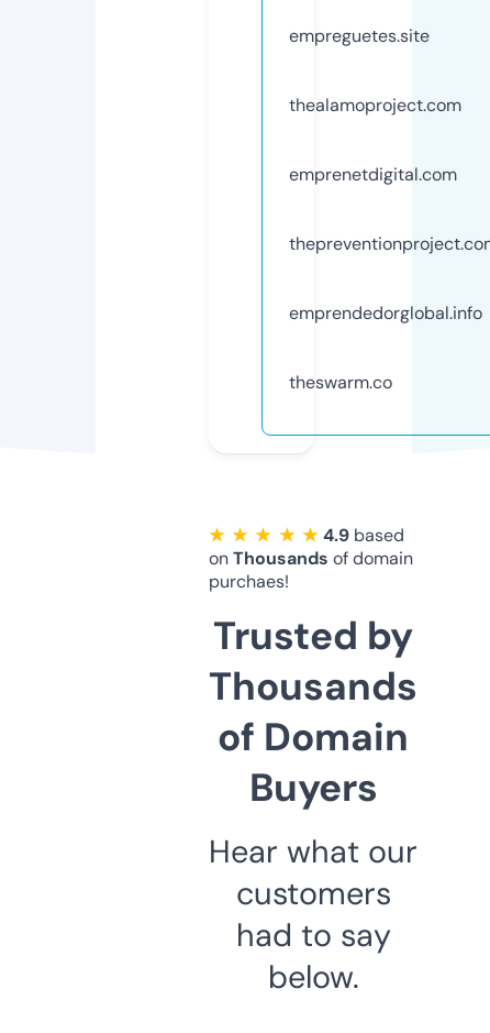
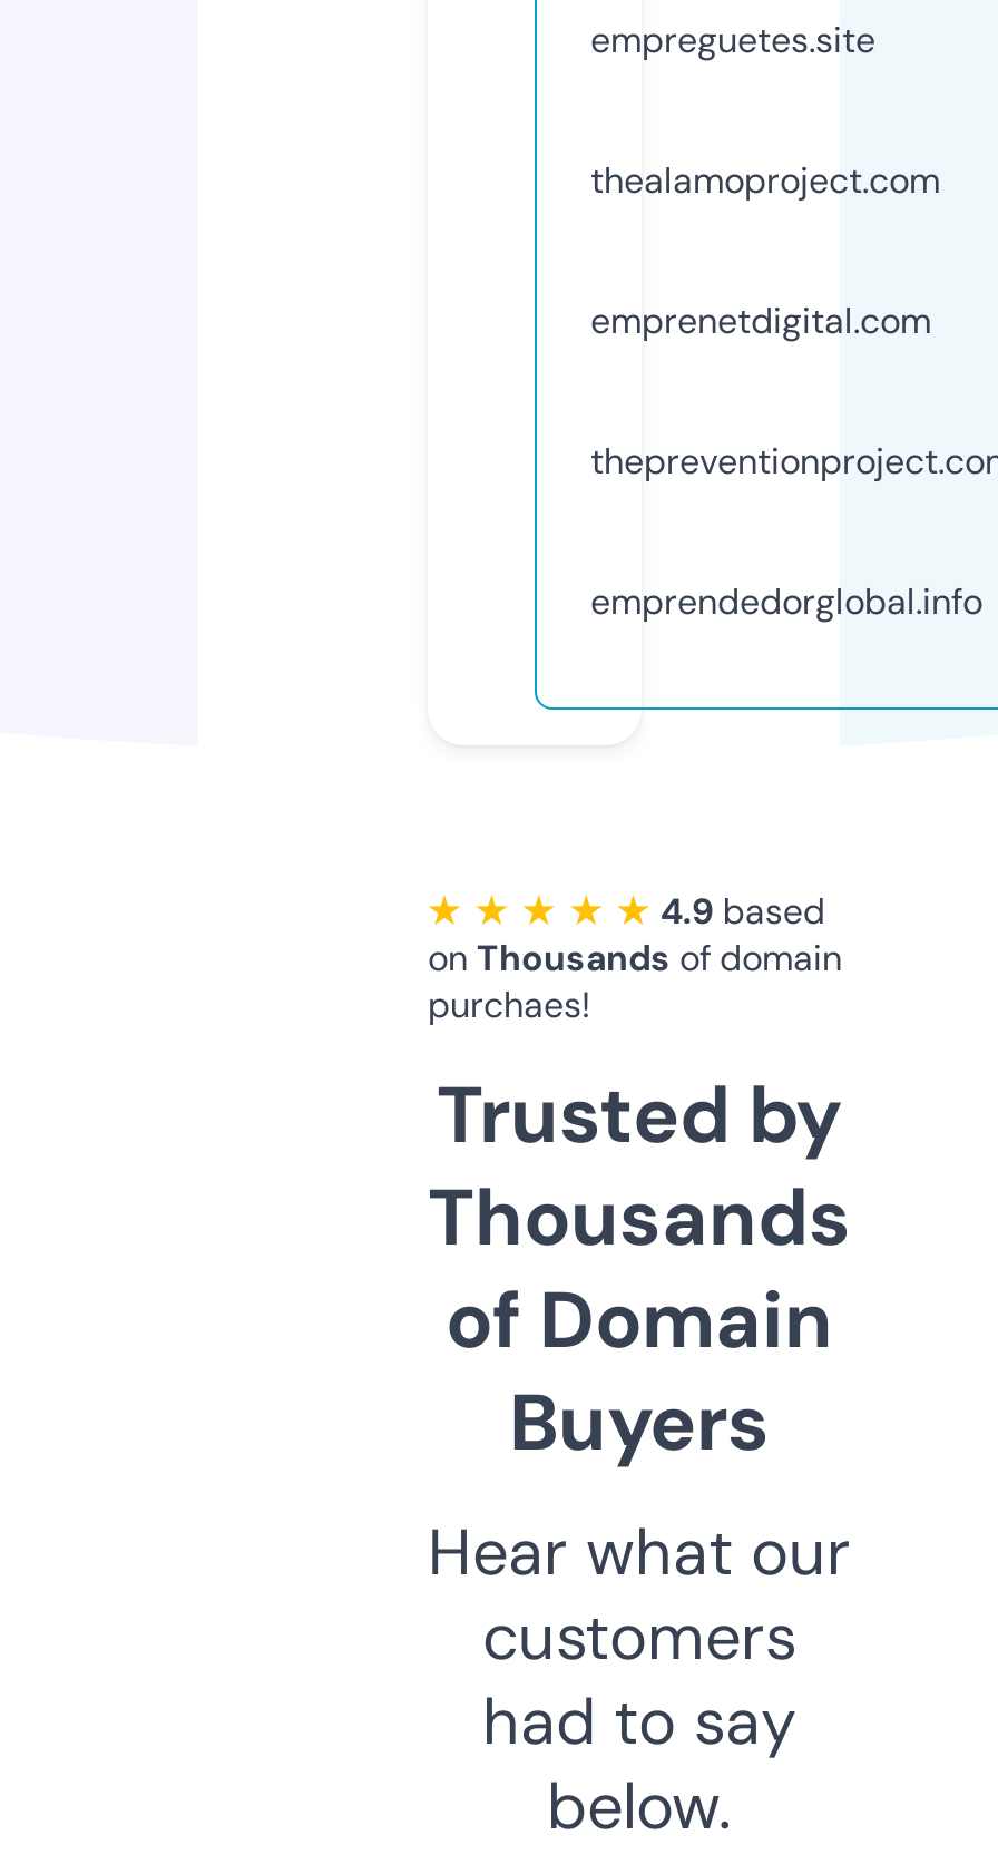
- theswarm.co
